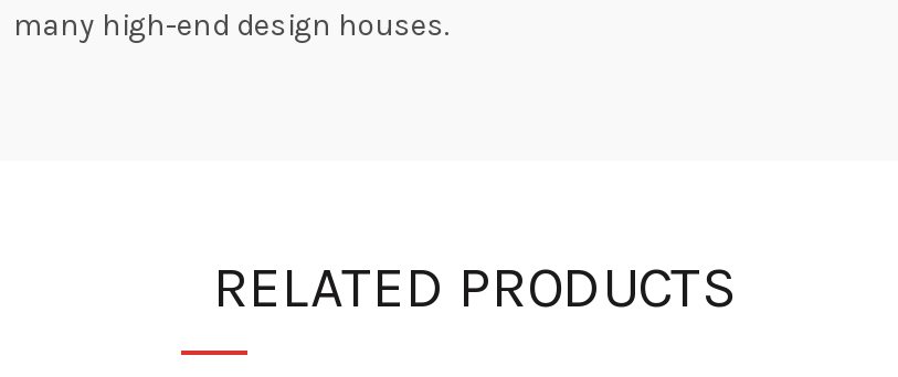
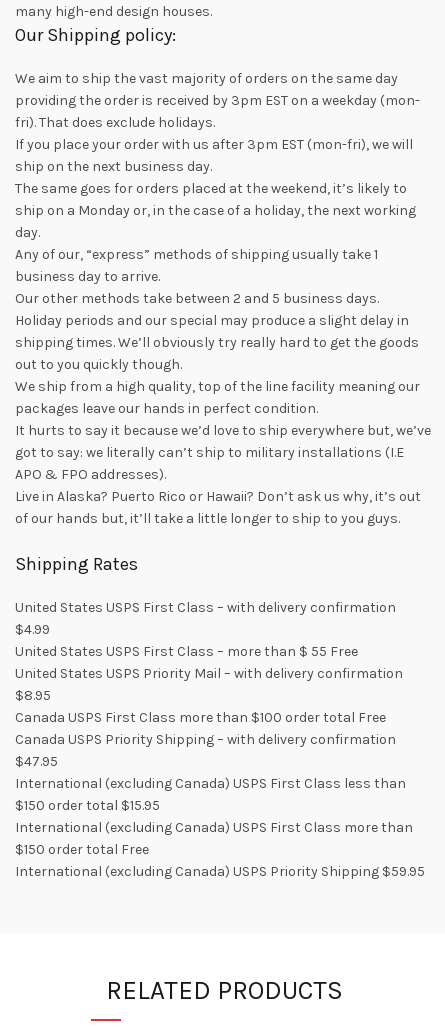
+ Our Shipping policy:
+ We aim to ship the vast majority of orders on the same day
+ providing the order is received by 3pm EST on a weekday (mon-
+ fri). That does exclude holidays.
+ If you place your order with us after 3pm EST (mon-fri), we will
+ ship on the next business day.
+ The same goes for orders placed at the weekend, it’s likely to
+ ship on a Monday or, in the case of a holiday, the next working
+ day.
+ Any of our, “express” methods of shipping usually take 1
+ business day to arrive.
+ Our other methods take between 2 and 5 business days.
+ Holiday periods and our special may produce a slight delay in
+ shipping times. We’ll obviously try really hard to get the goods
+ out to you quickly though.
+ We ship from a high quality, top of the line facility meaning our
+ packages leave our hands in perfect condition.
+ It hurts to say it because we’d love to ship everywhere but, we’ve
+ got to say: we literally can’t ship to military installations (I.E
+ APO & FPO addresses).
+ Live in Alaska? Puerto Rico or Hawaii? Don’t ask us why, it’s out
+ of our hands but, it’ll take a little longer to ship to you guys.
+ Shipping Rates
+ United States USPS First Class – with delivery confirmation
+ $4.99
+ United States USPS First Class – more than $ 55 Free
+ United States USPS Priority Mail – with delivery confirmation
+ $8.95
+ Canada USPS First Class more than $100 order total Free
+ Canada USPS Priority Shipping – with delivery confirmation
+ $47.95
+ International (excluding Canada) USPS First Class less than
+ $150 order total $15.95
+ International (excluding Canada) USPS First Class more than
+ $150 order total Free
+ International (excluding Canada) USPS Priority Shipping $59.95
